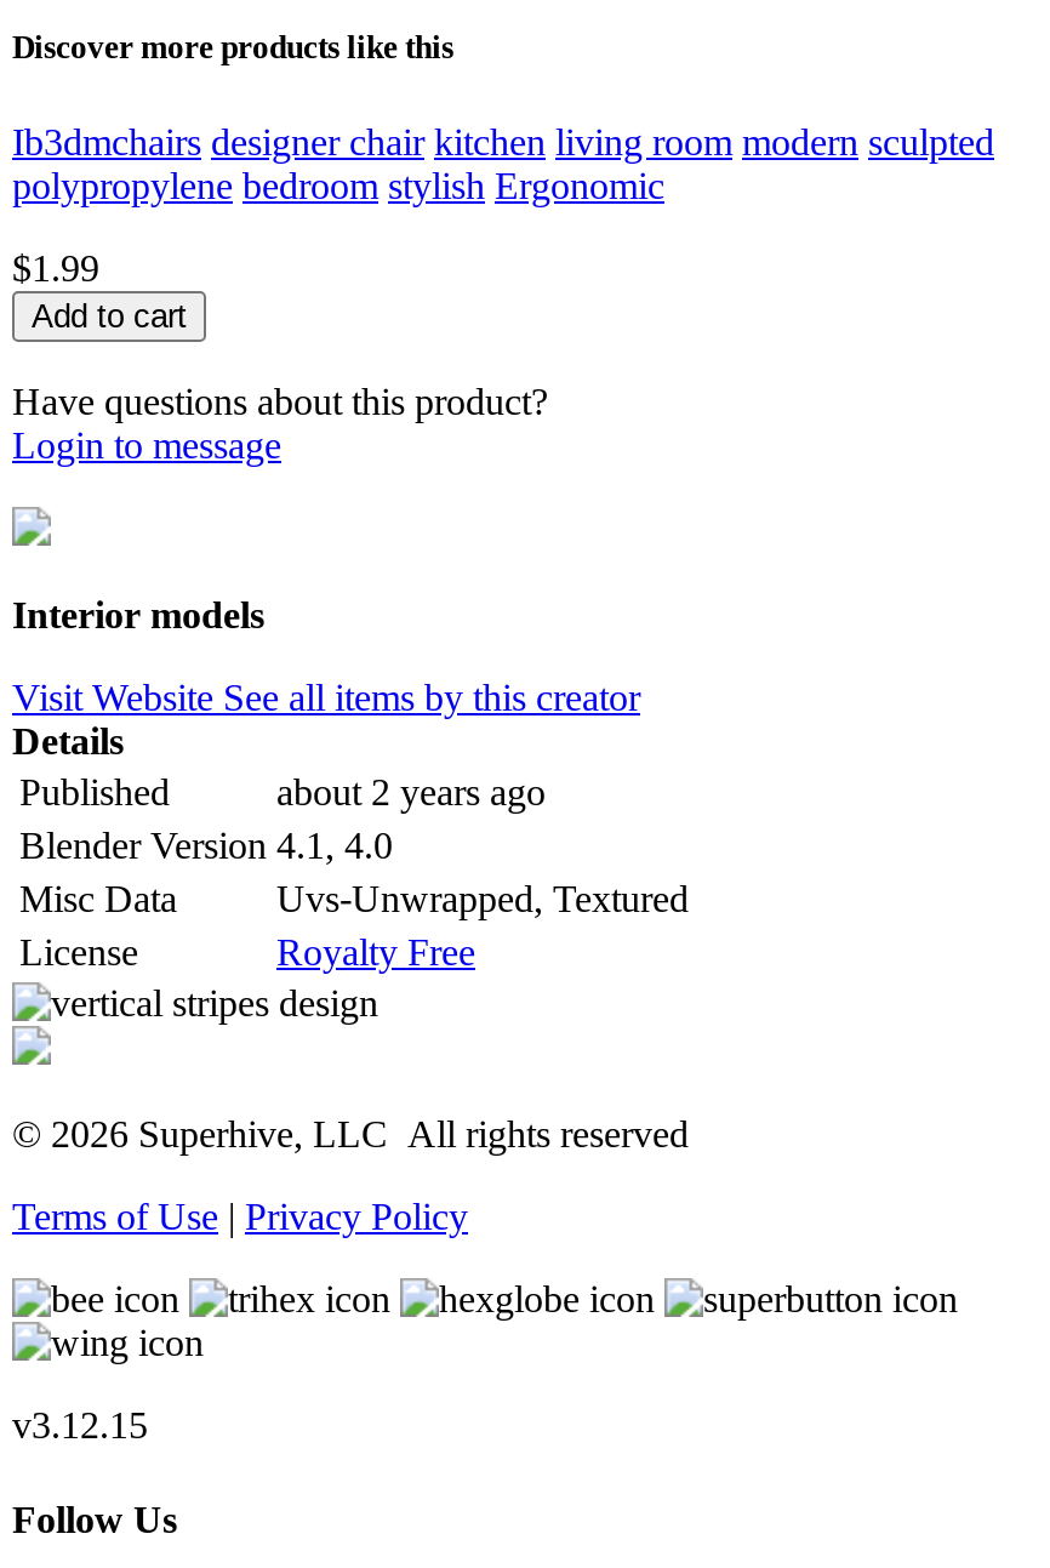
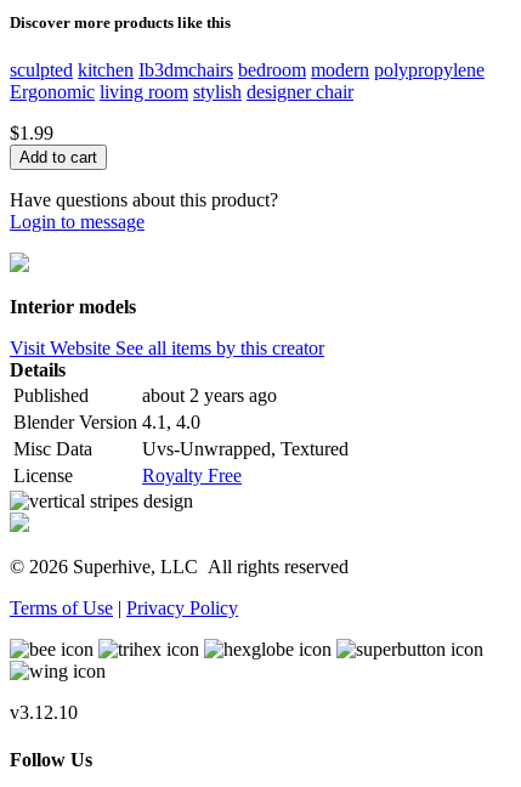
- Ib3dmchairs designer chair kitchen living room modern sculpted
- polypropylene bedroom stylish Ergonomic
+ sculpted kitchen Ib3dmchairs bedroom modern polypropylene
+ Ergonomic living room stylish designer chair

- v3.12.15
+ v3.12.10
